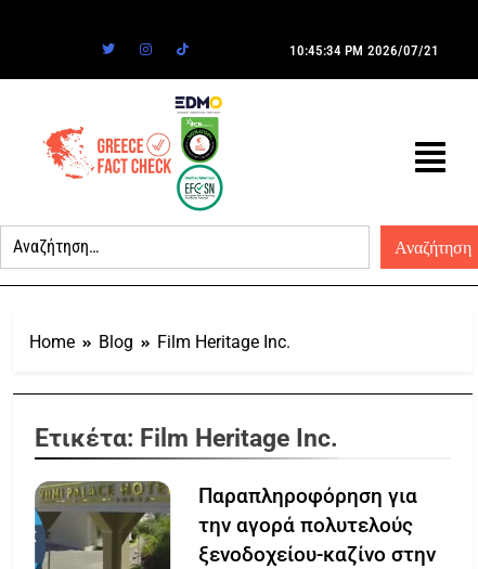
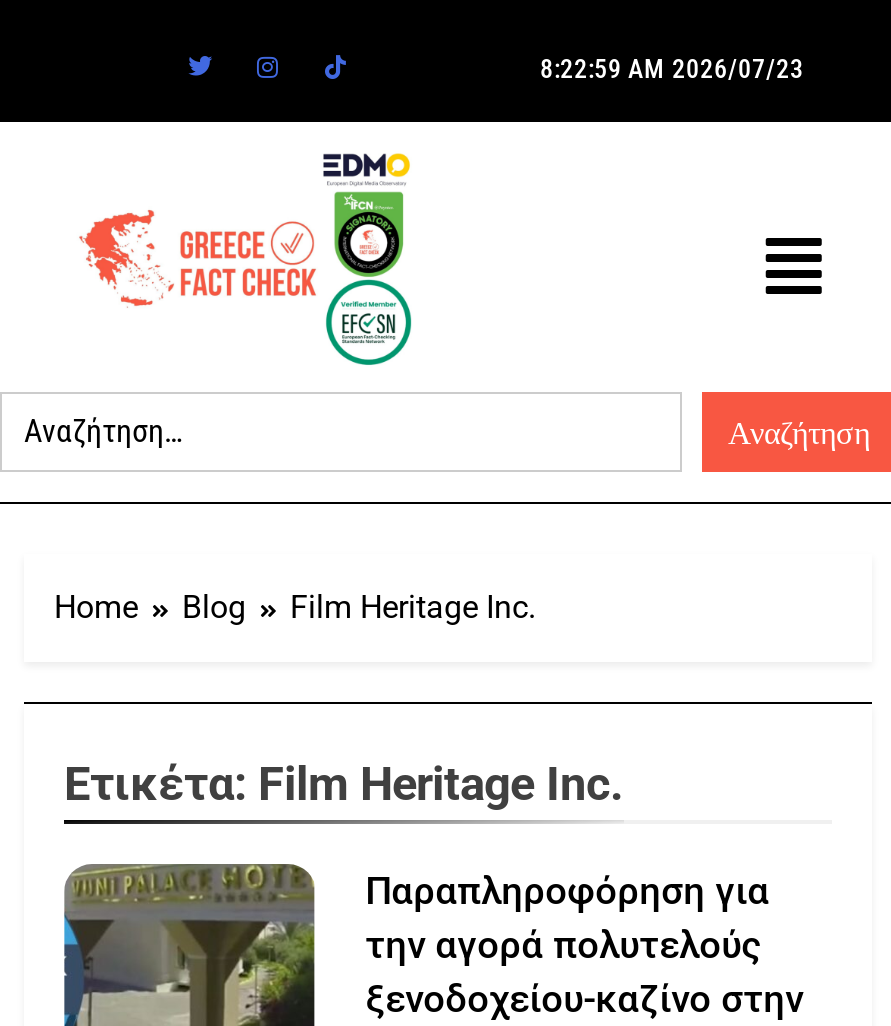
- 10:45:34 PM 2026/07/21
+ 8:22:59 AM 2026/07/23
